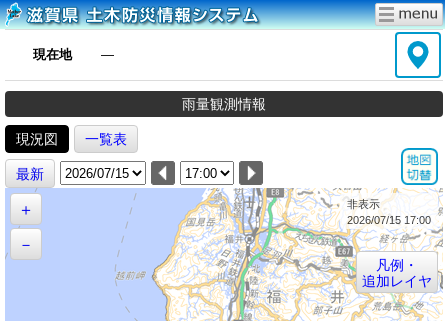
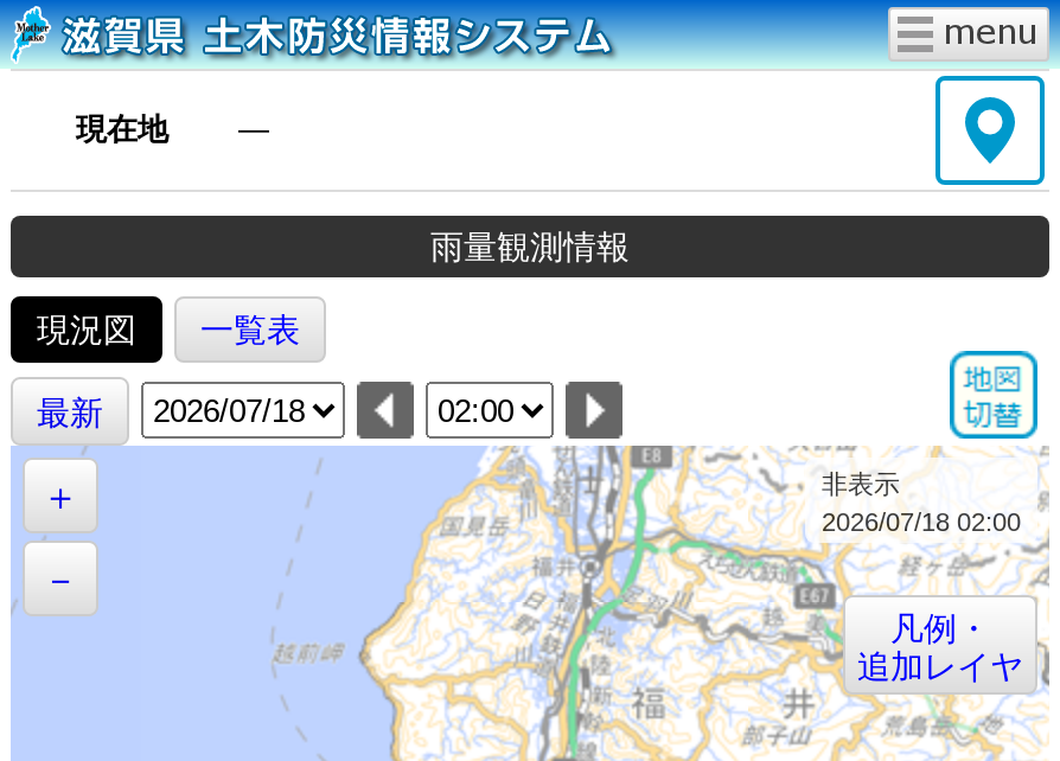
- 2026/07/15 17:00
+ 2026/07/18 02:00
